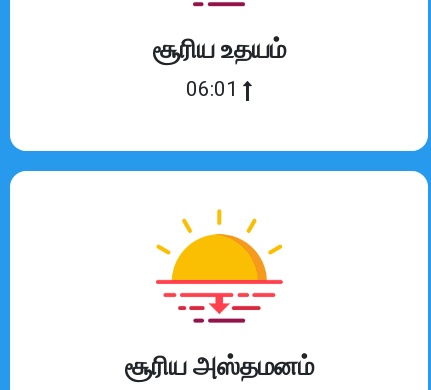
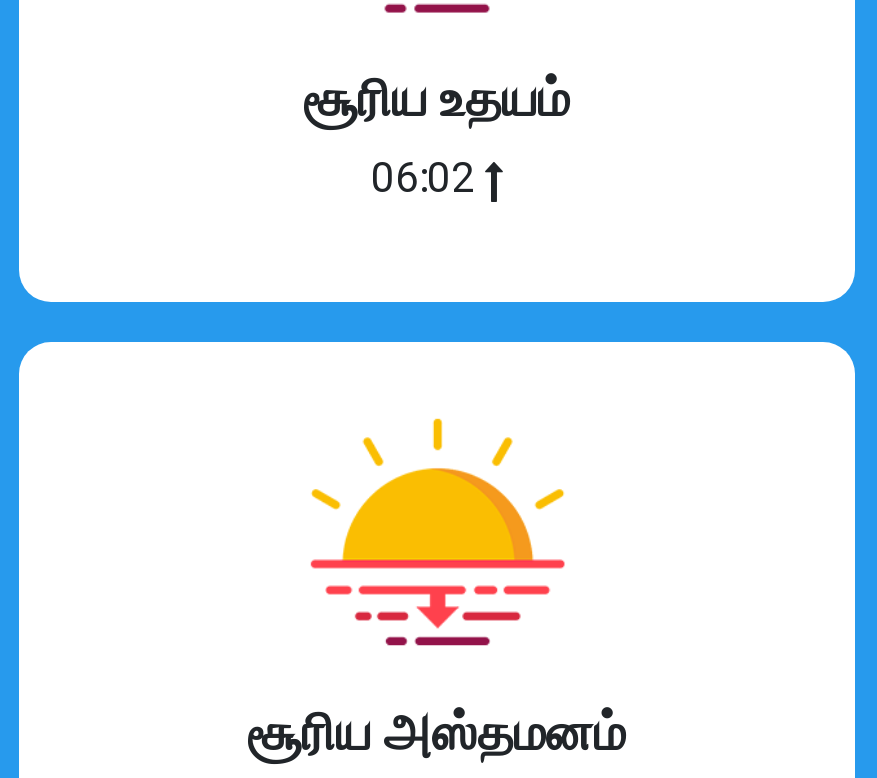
- 06:01
+ 06:02
